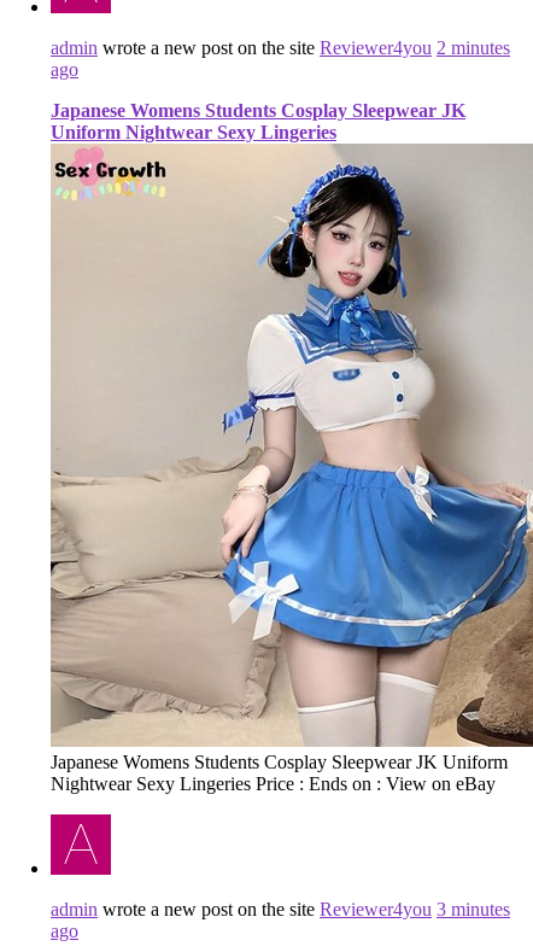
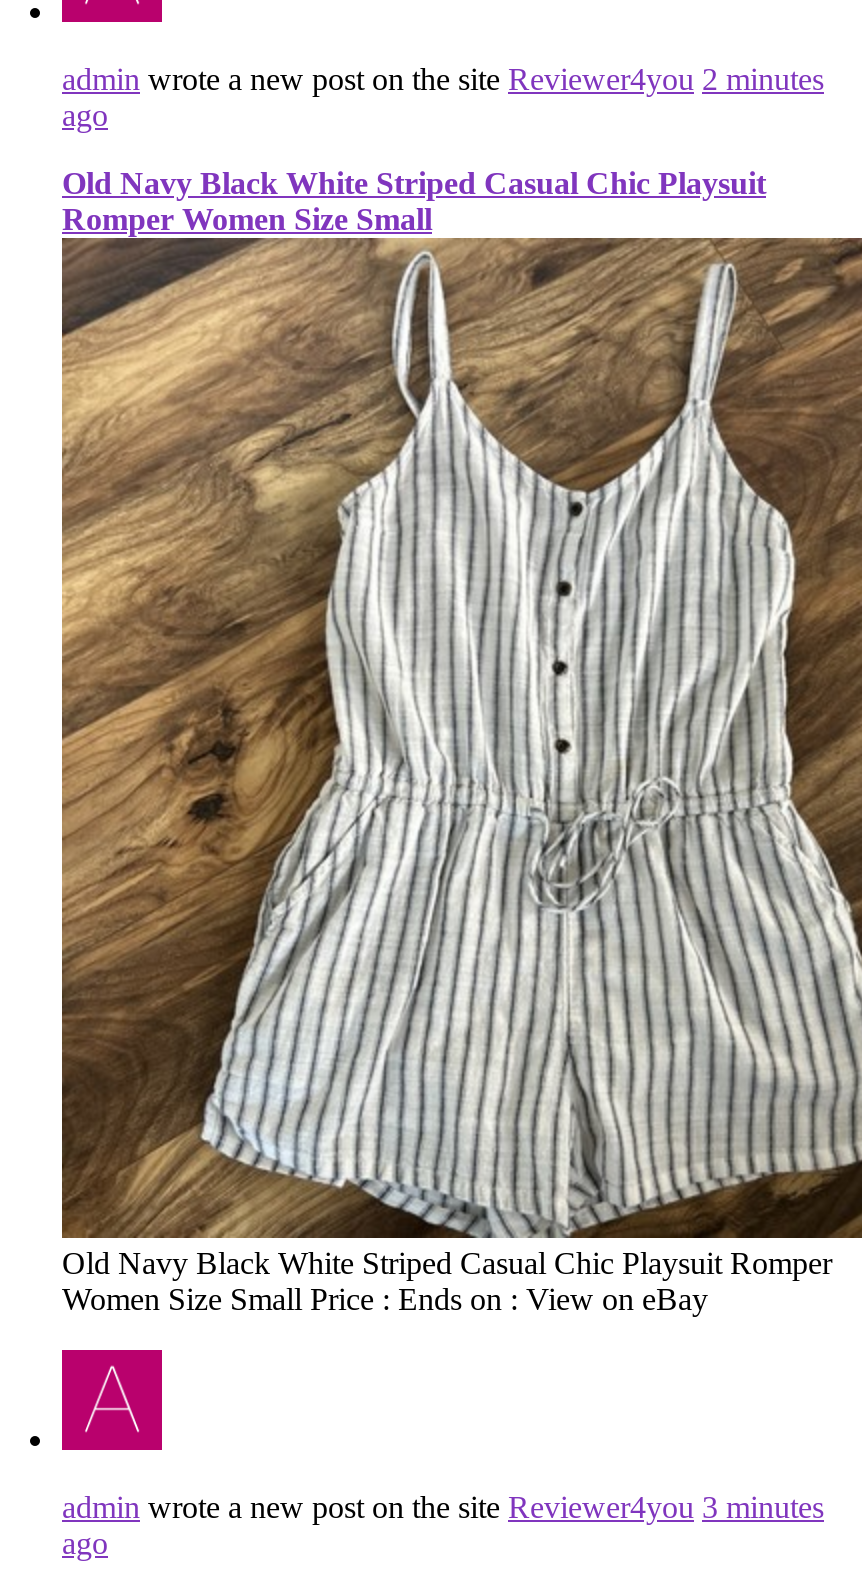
- Japanese Womens Students Cosplay Sleepwear JK
- Uniform Nightwear Sexy Lingeries
+ Old Navy Black White Striped Casual Chic Playsuit
+ Romper Women Size Small

- [image]
- Japanese Womens Students Cosplay Sleepwear JK Uniform
- Nightwear Sexy Lingeries Price : Ends on : View on eBay
+ [image]
+ Old Navy Black White Striped Casual Chic Playsuit Romper
+ Women Size Small Price : Ends on : View on eBay
